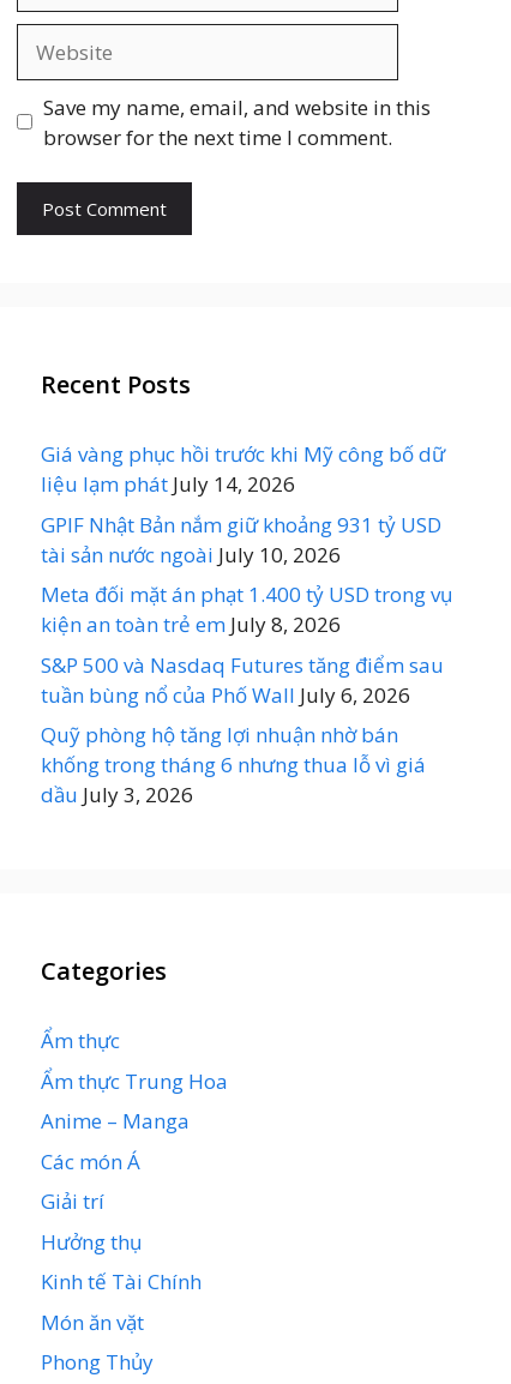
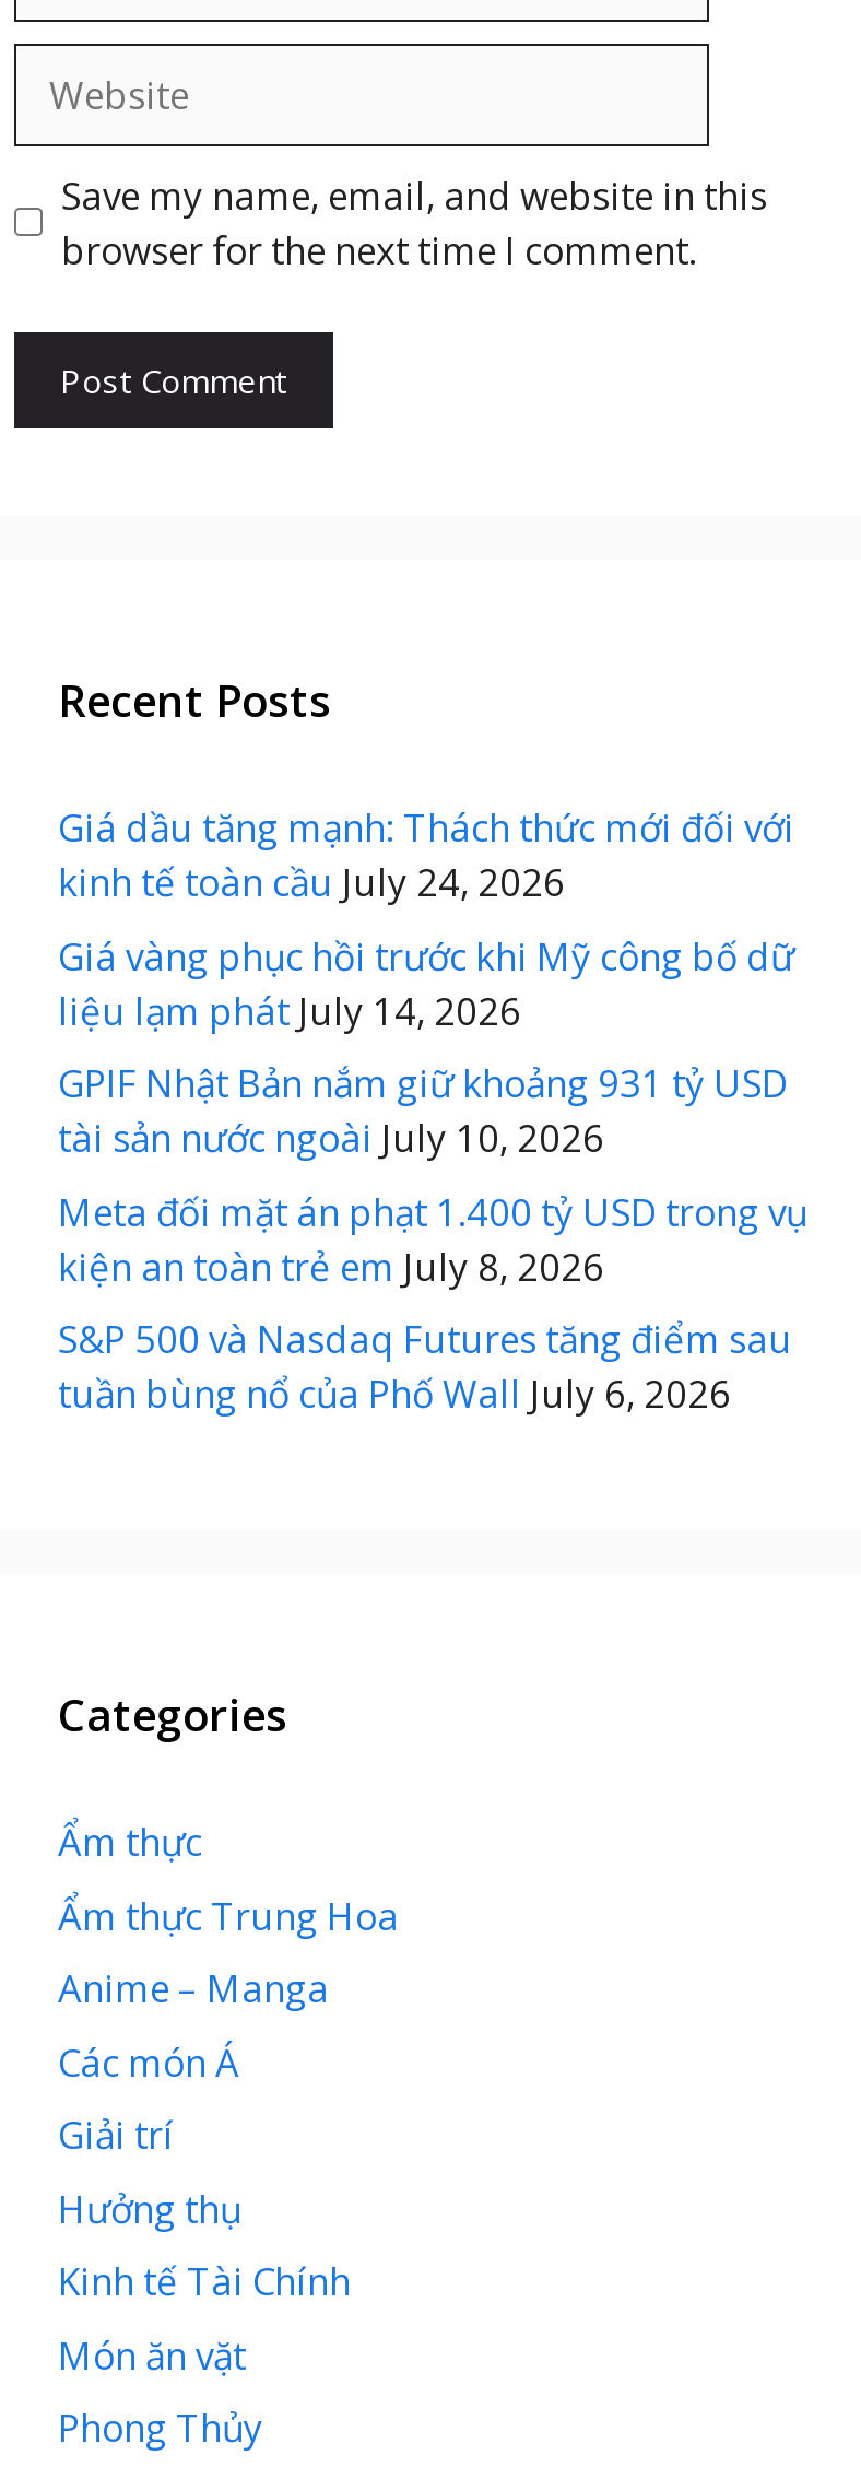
+ Giá dầu tăng mạnh: Thách thức mới đối với
+ kinh tế toàn cầu July 24, 2026

moved down: Giá vàng phục hồi trước khi Mỹ công bố dữ | liệu lạm phát July 14, 2026 | GPIF Nhật Bản nắm giữ khoảng 931 tỷ USD | tài sản nước ngoài July 10, 2026 | Meta đối mặt án phạt 1.400 tỷ USD trong vụ | kiện an toàn trẻ em July 8, 2026 | S&P 500 và Nasdaq Futures tăng điểm sau | tuần bùng nổ của Phố Wall July 6, 2026

- Quỹ phòng hộ tăng lợi nhuận nhờ bán
- khống trong tháng 6 nhưng thua lỗ vì giá
- dầu July 3, 2026
